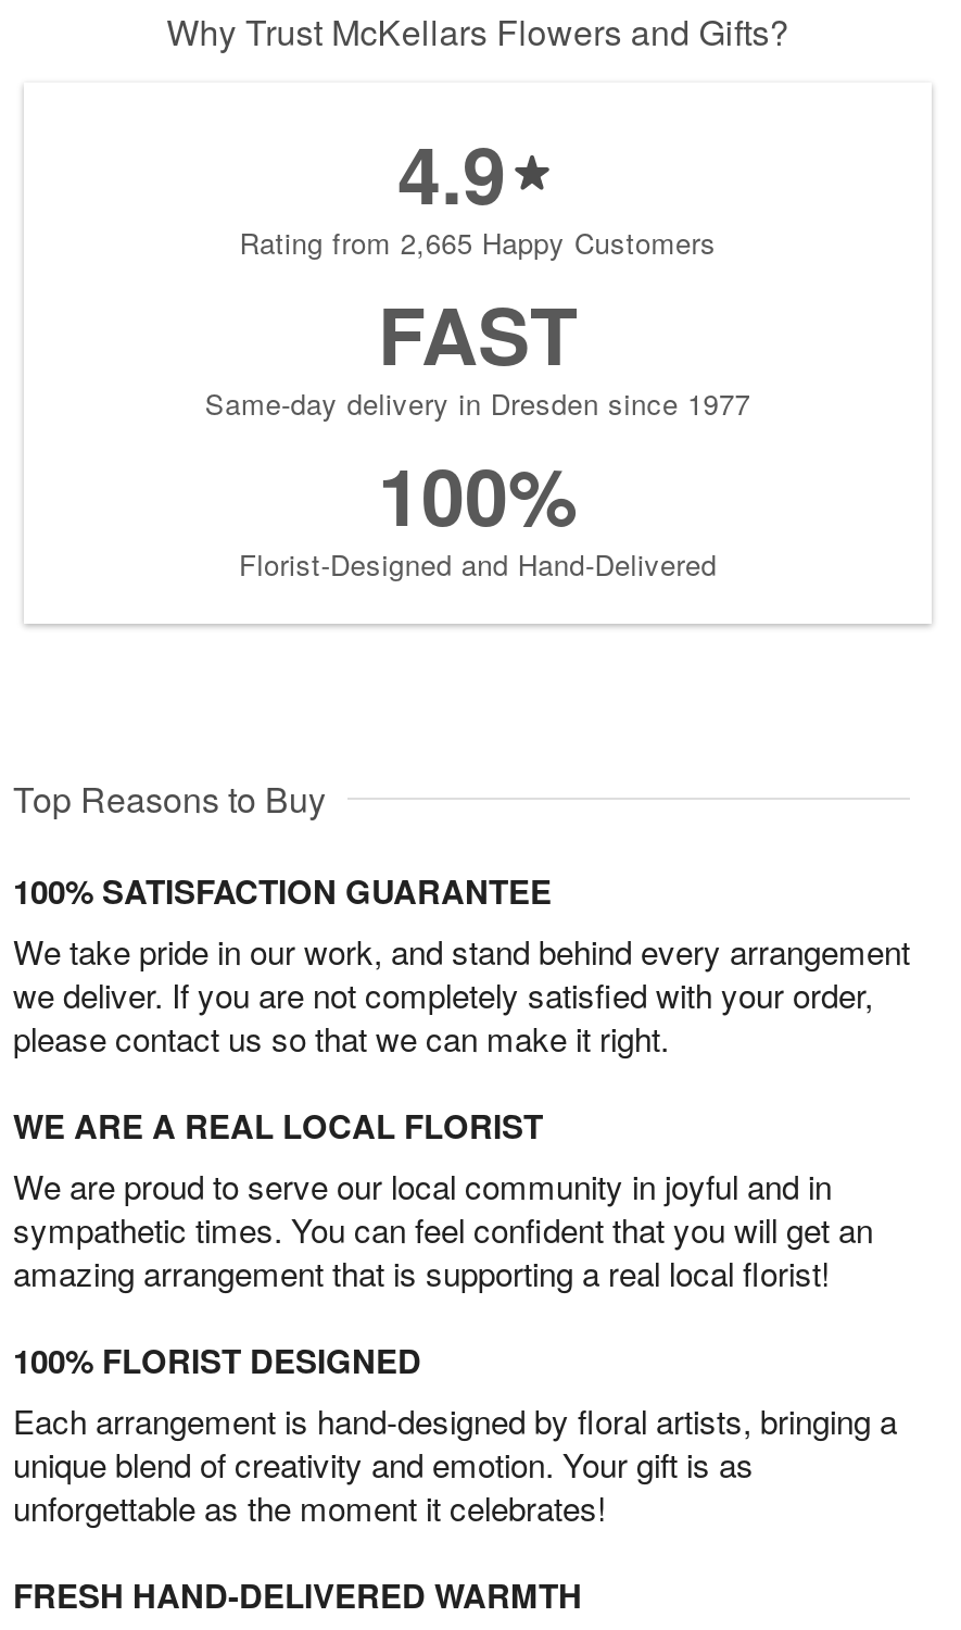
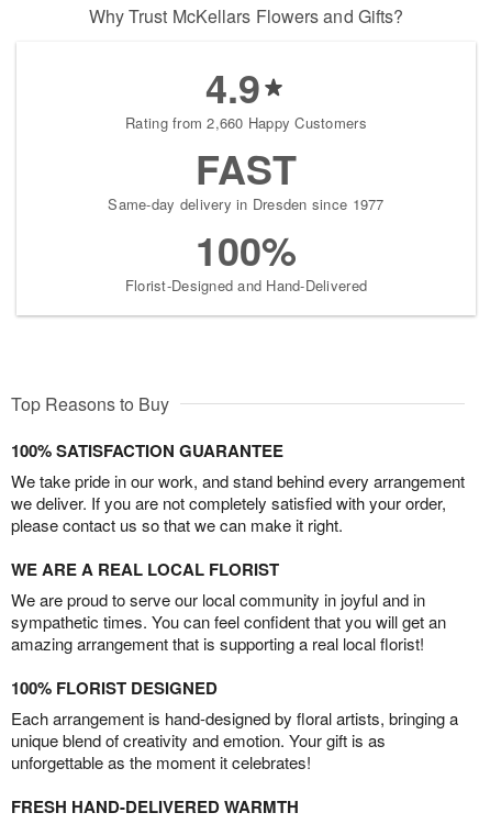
- Rating from 2,665 Happy Customers
+ Rating from 2,660 Happy Customers
